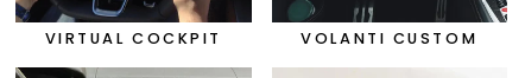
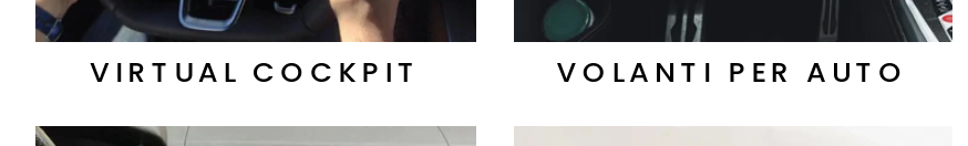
- VOLANTI CUSTOM
+ VOLANTI PER AUTO
